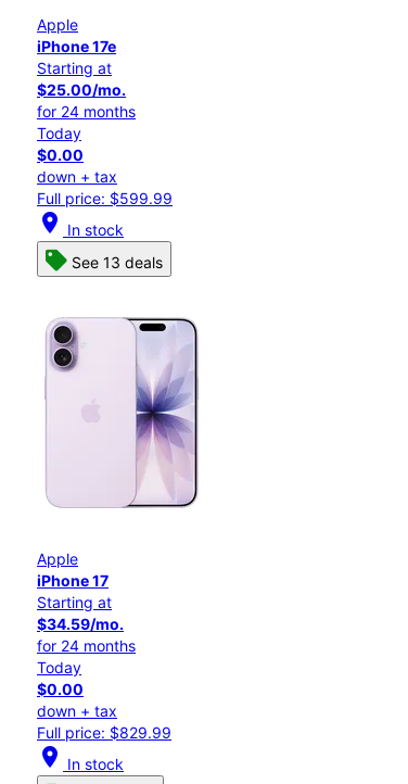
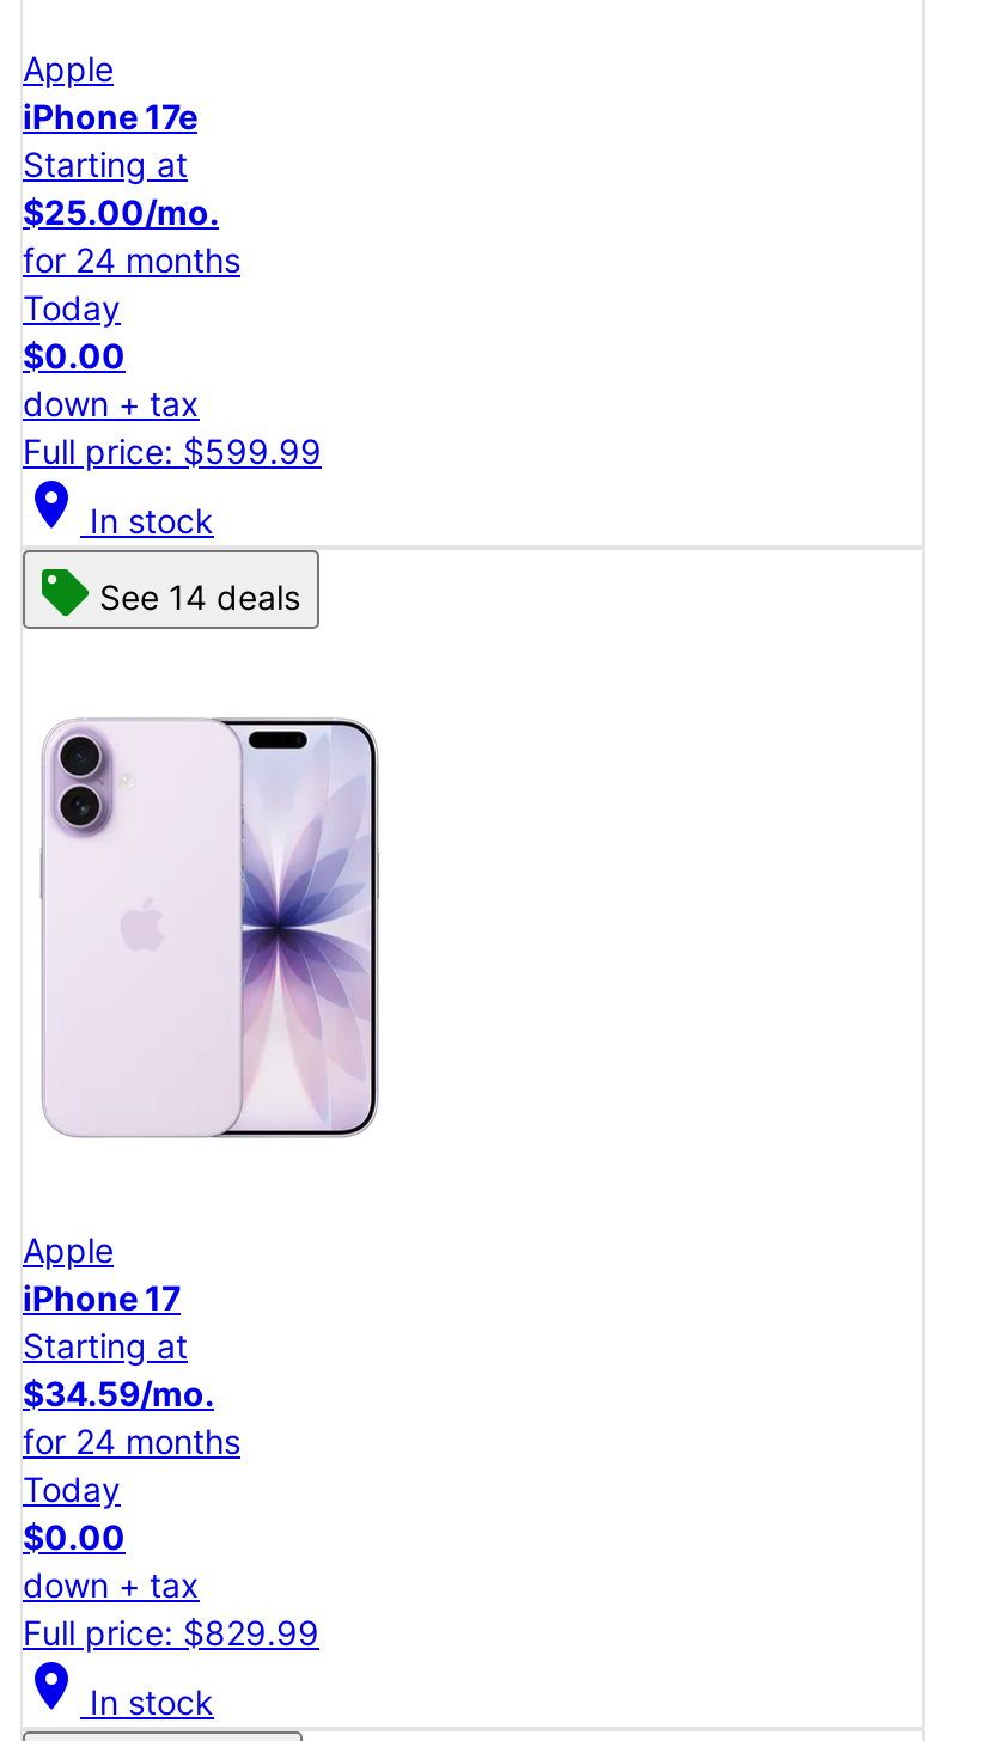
- See 13 deals
+ See 14 deals
